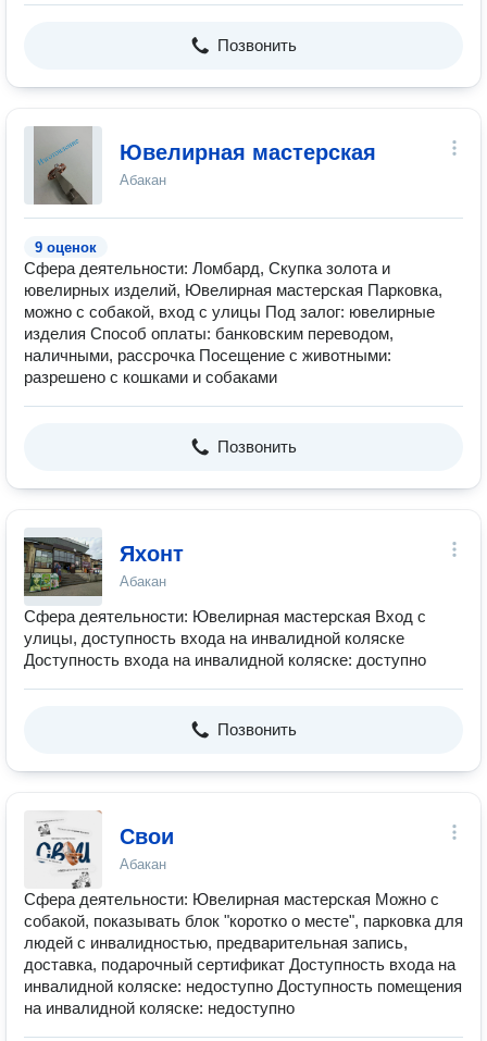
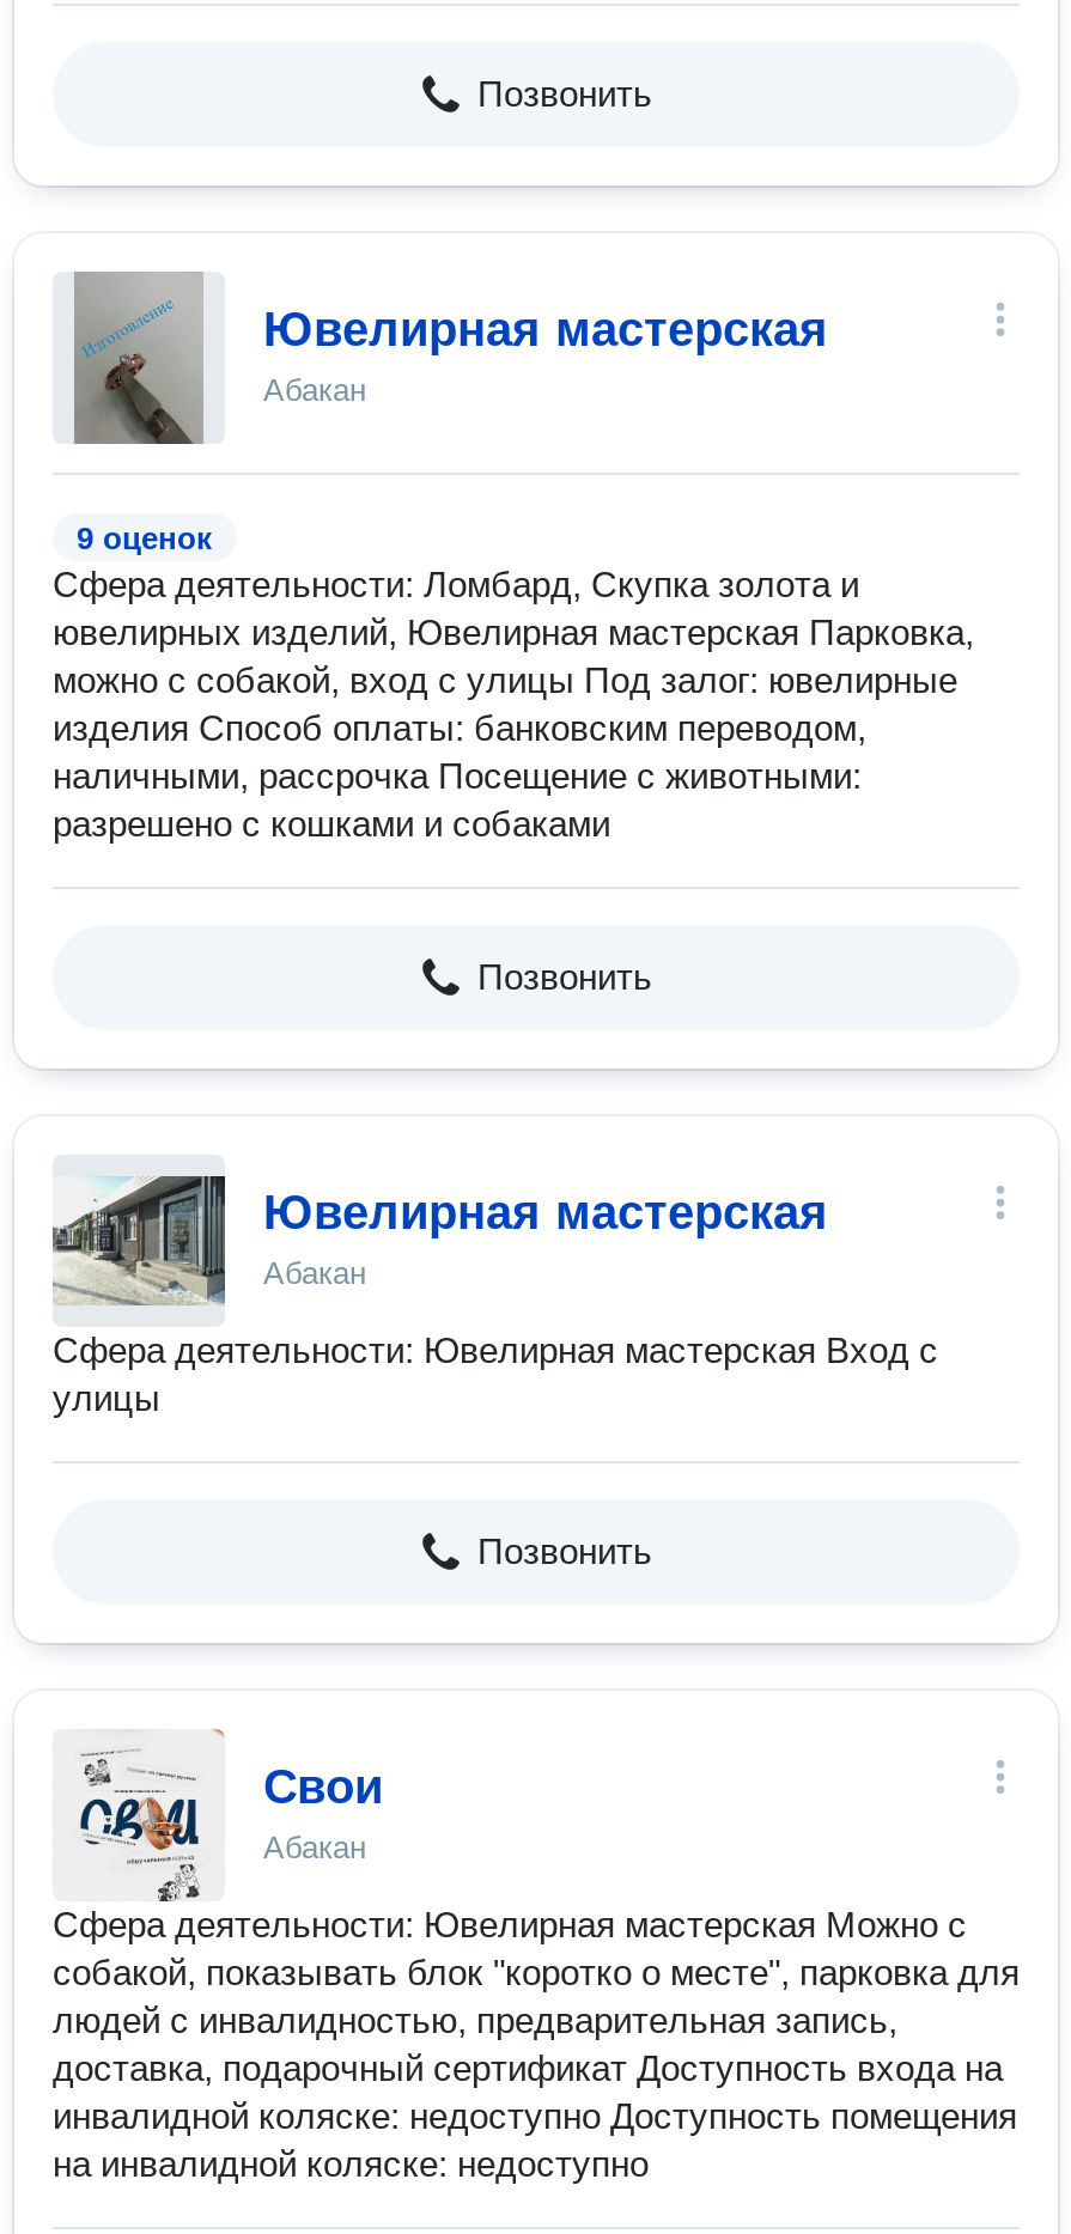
- [image]
- Яхонт
+ [image]
+ Ювелирная мастерская

- улицы, доступность входа на инвалидной коляске
- Доступность входа на инвалидной коляске: доступно
+ улицы
